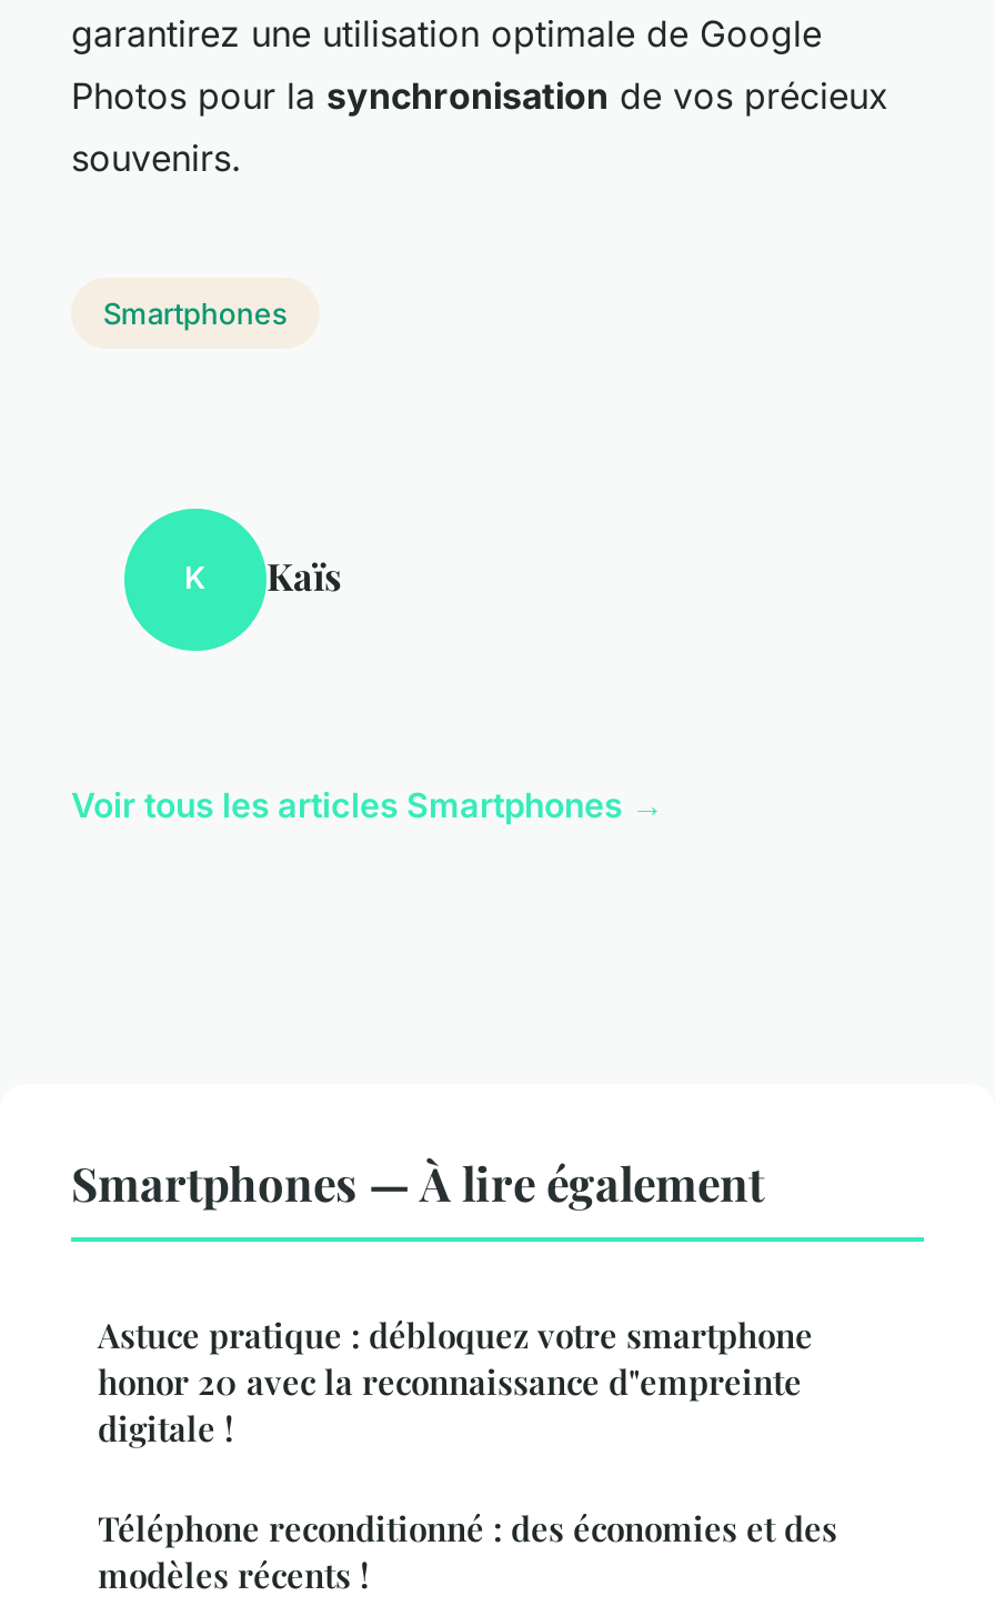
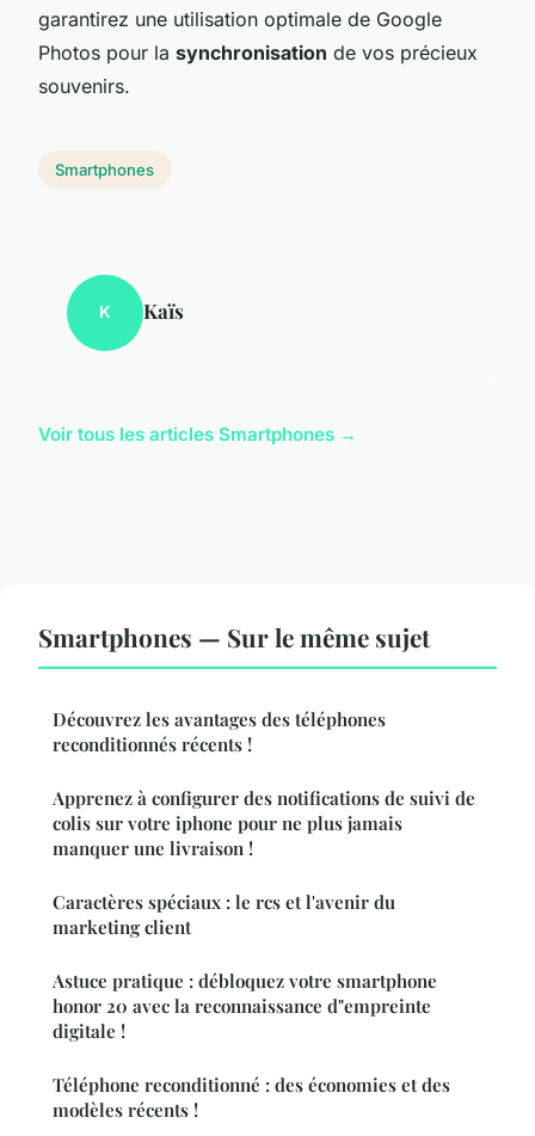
- Smartphones — À lire également
+ Smartphones — Sur le même sujet
+ Découvrez les avantages des téléphones
+ reconditionnés récents !
+ Apprenez à configurer des notifications de suivi de
+ colis sur votre iphone pour ne plus jamais
+ manquer une livraison !
+ Caractères spéciaux : le rcs et l'avenir du
+ marketing client
